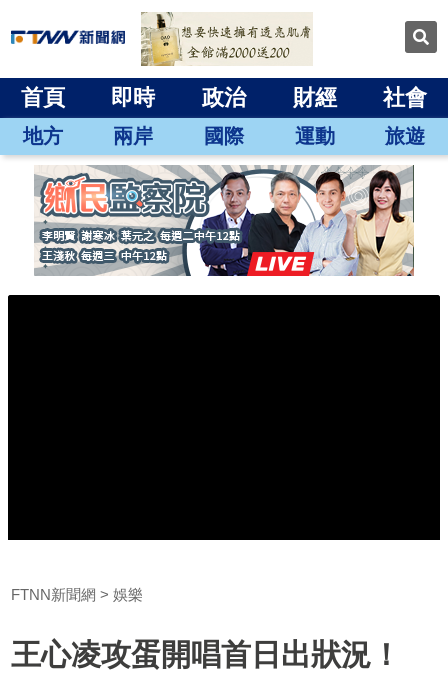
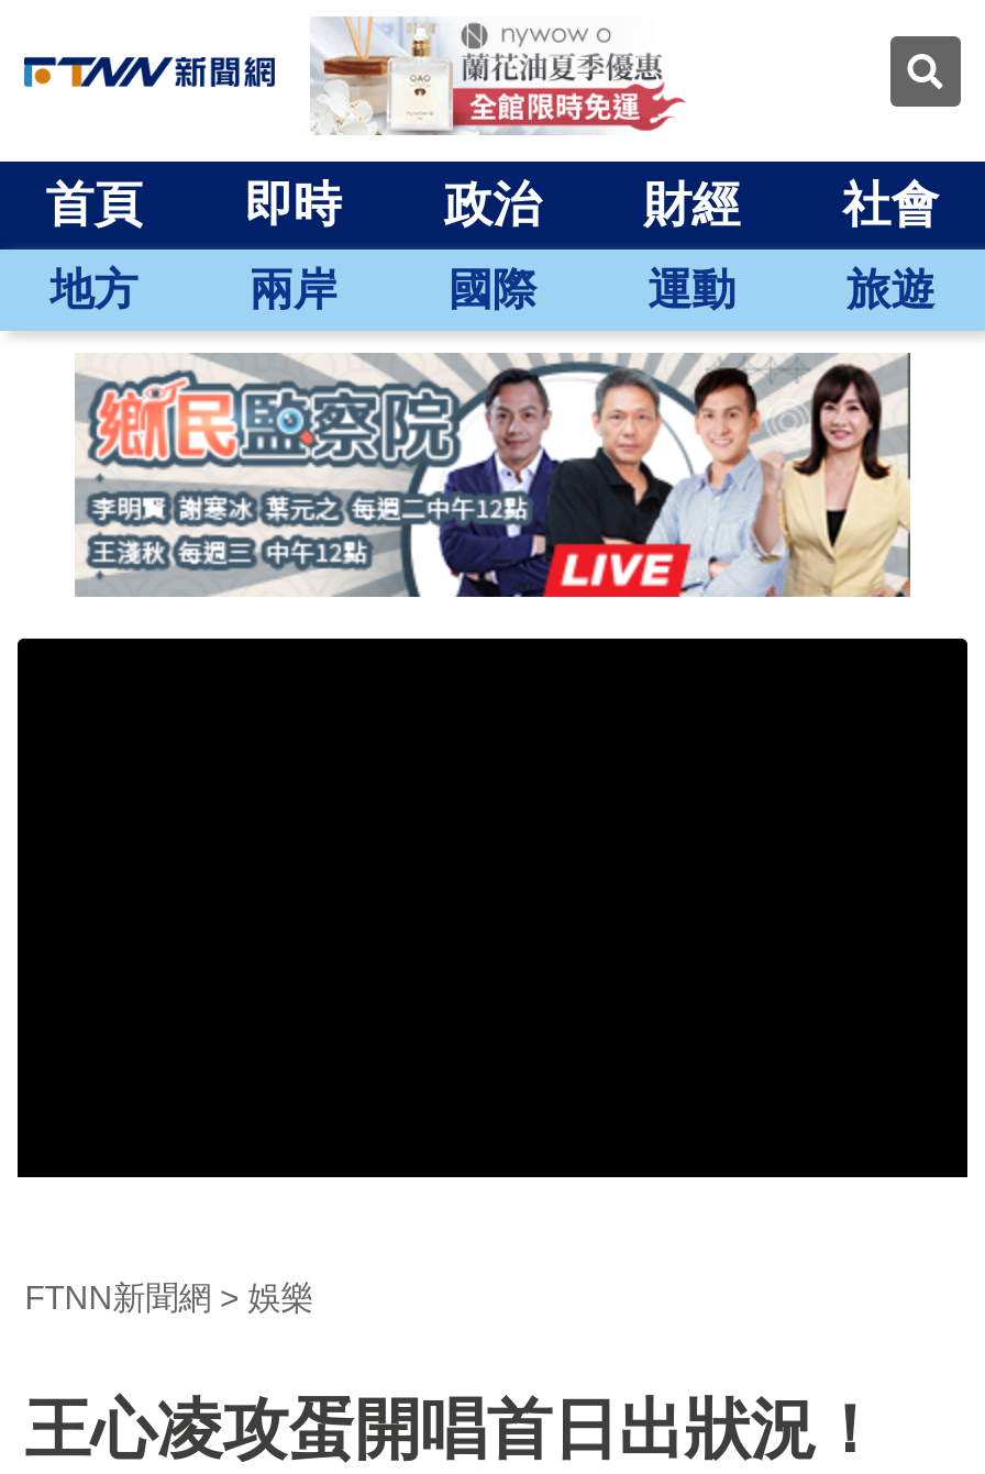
- [image]
+ [image]
